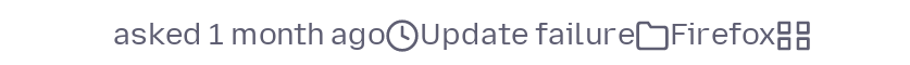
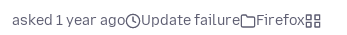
- asked 1 month ago
+ asked 1 year ago
